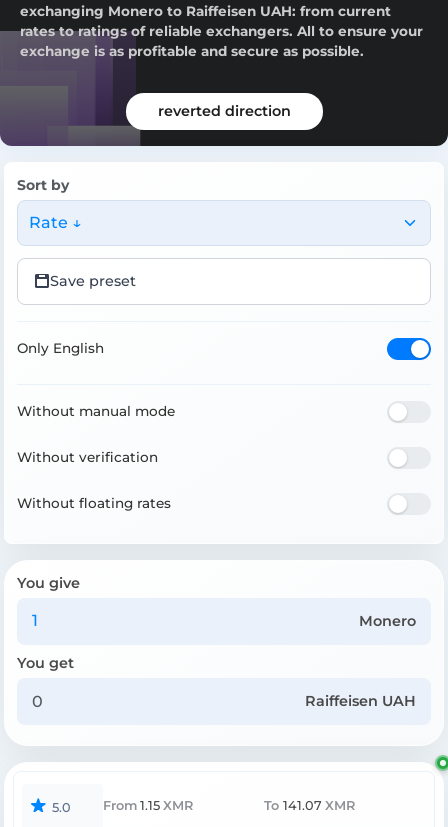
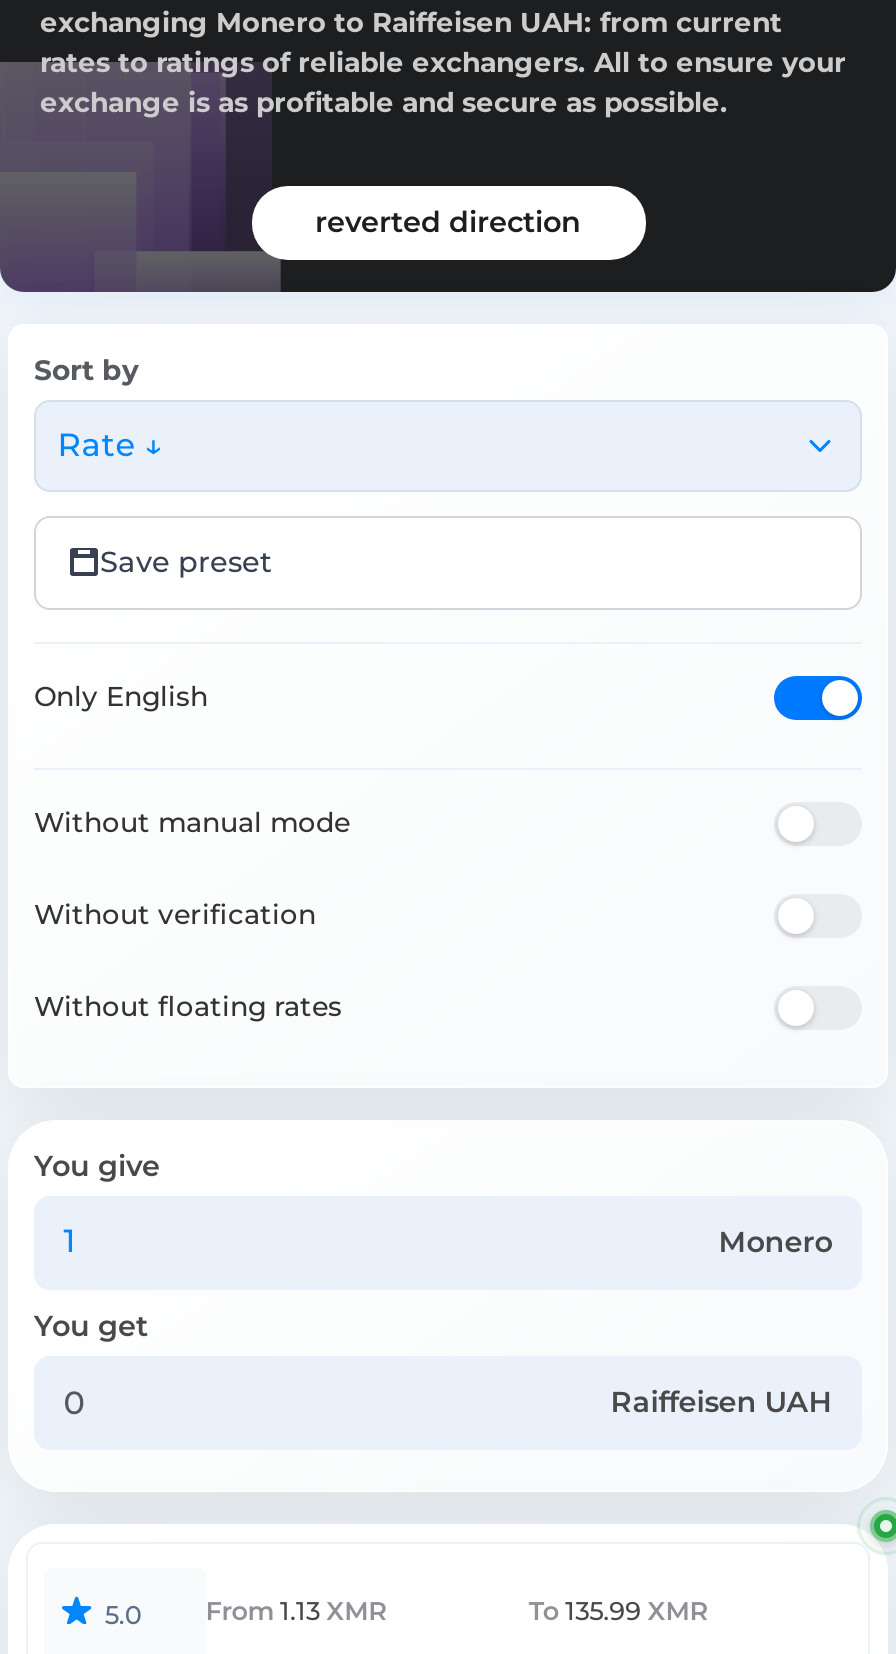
- From 1.15 XMR
+ From 1.13 XMR

- To 141.07 XMR
+ To 135.99 XMR
